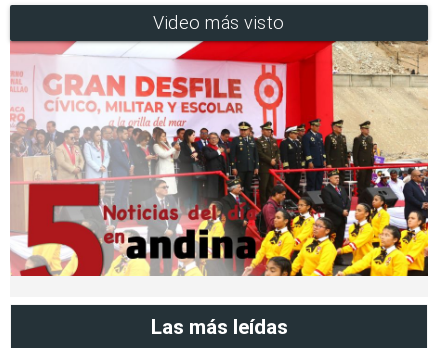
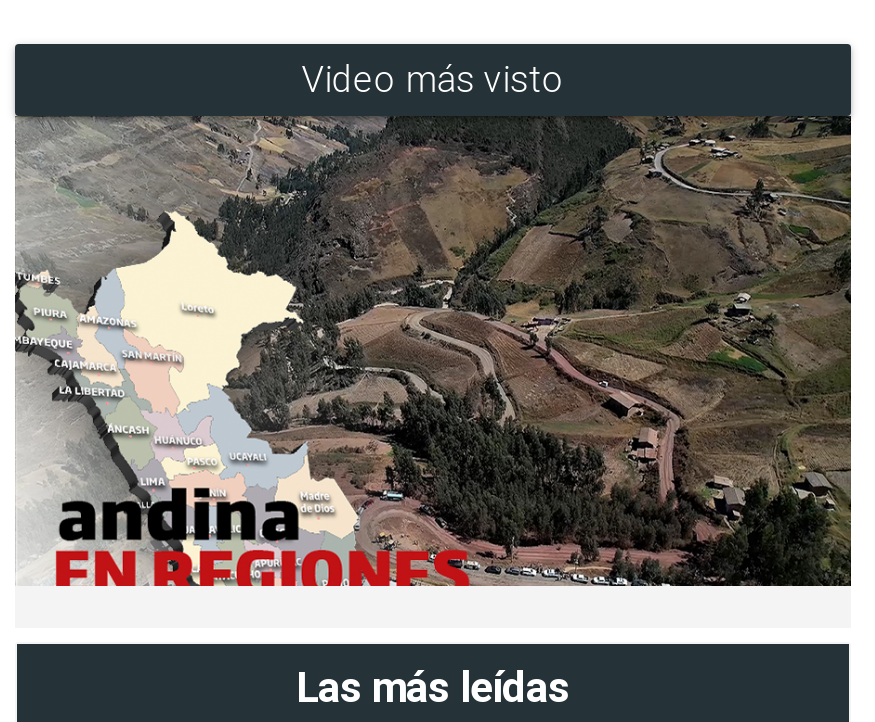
- [image]
+ [image]
